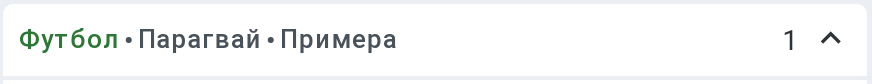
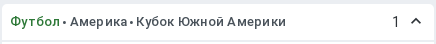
- Футбол Парагвай Примера
+ Футбол Америка Кубок Южной Америки
